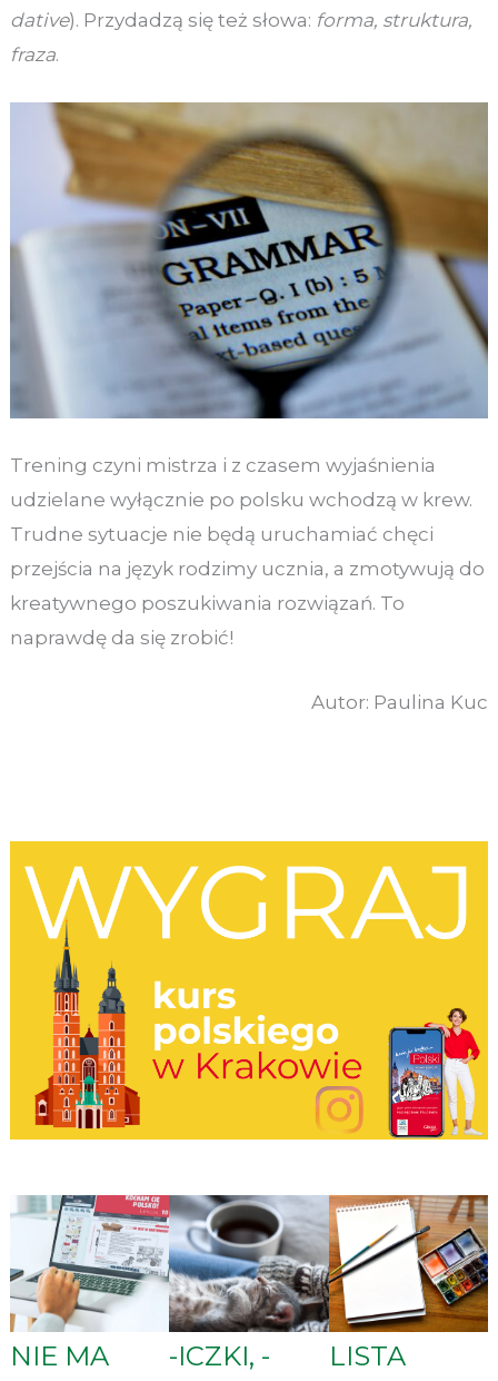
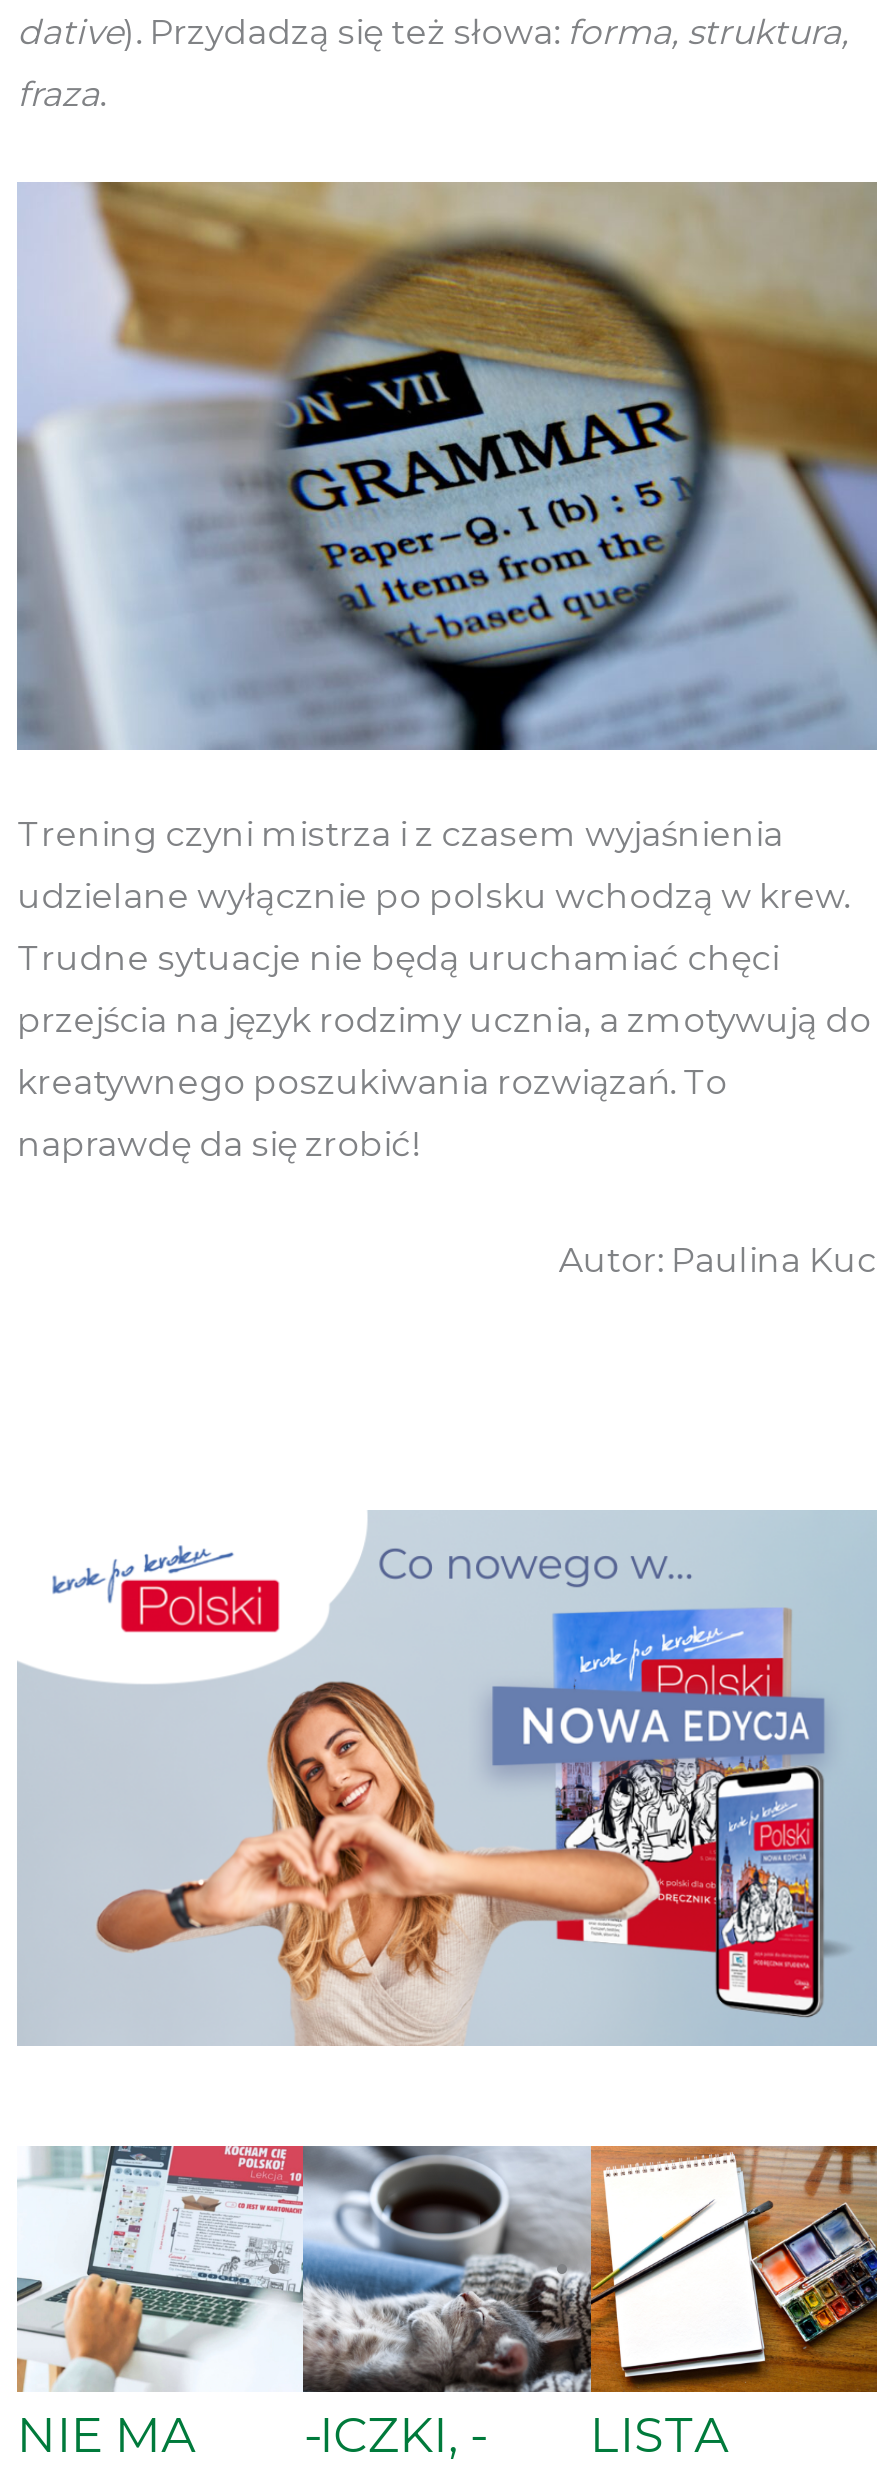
- [image]
+ [image]
